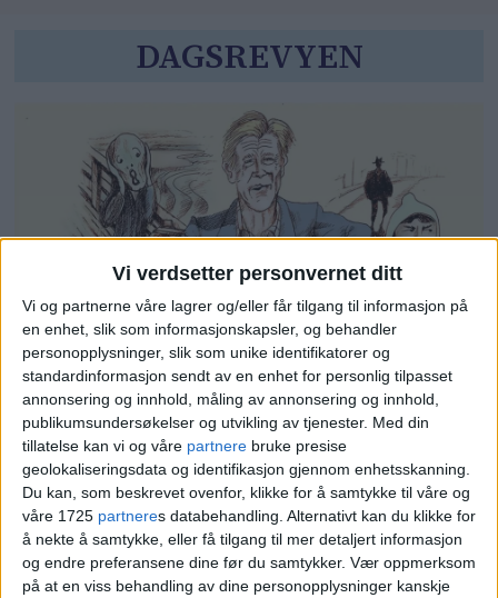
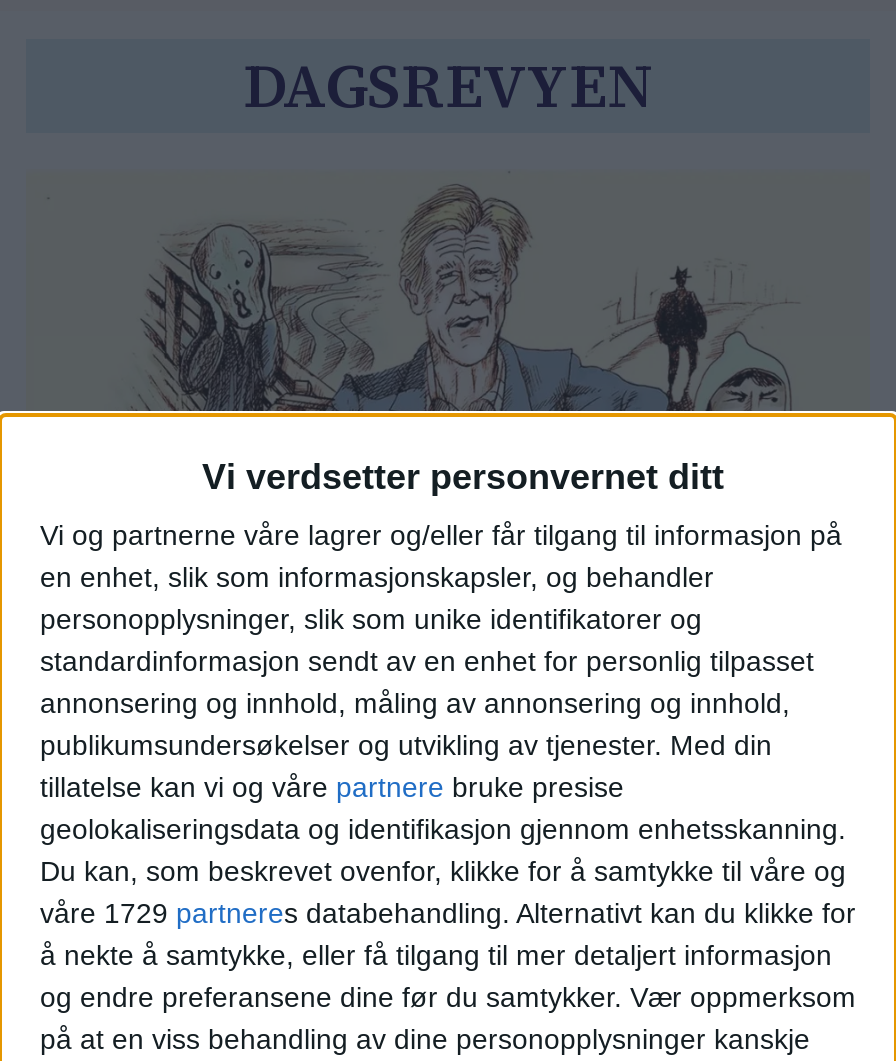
- våre 1725 partneres databehandling. Alternativt kan du klikke for
+ våre 1729 partneres databehandling. Alternativt kan du klikke for
